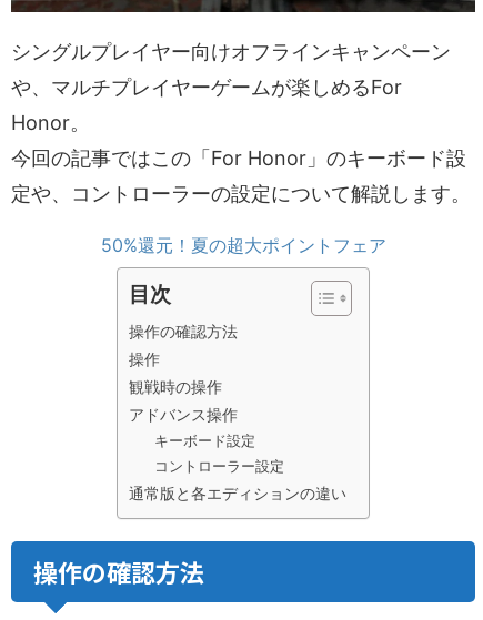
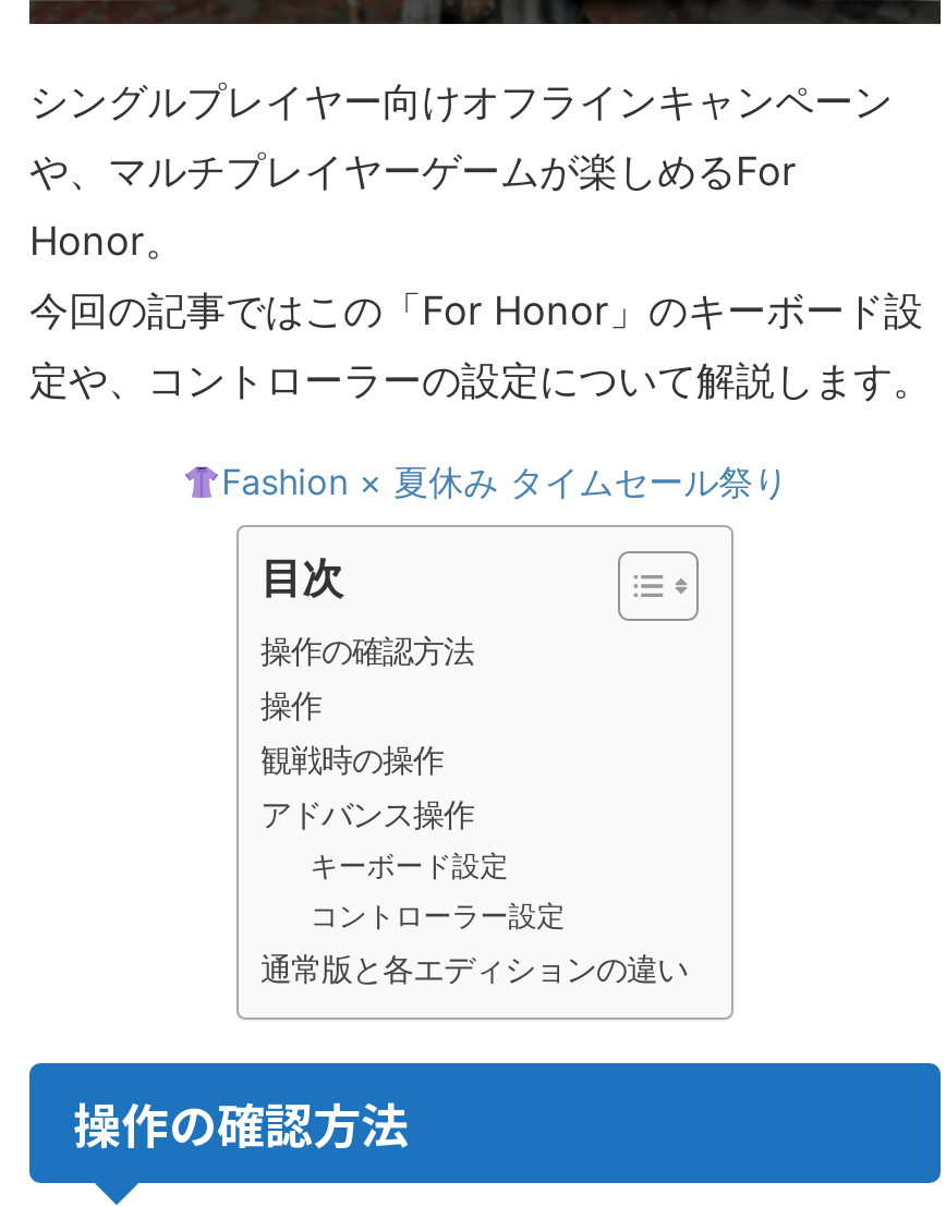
- 50%還元！夏の超大ポイントフェア
+ Fashion × 夏休み タイムセール祭り
